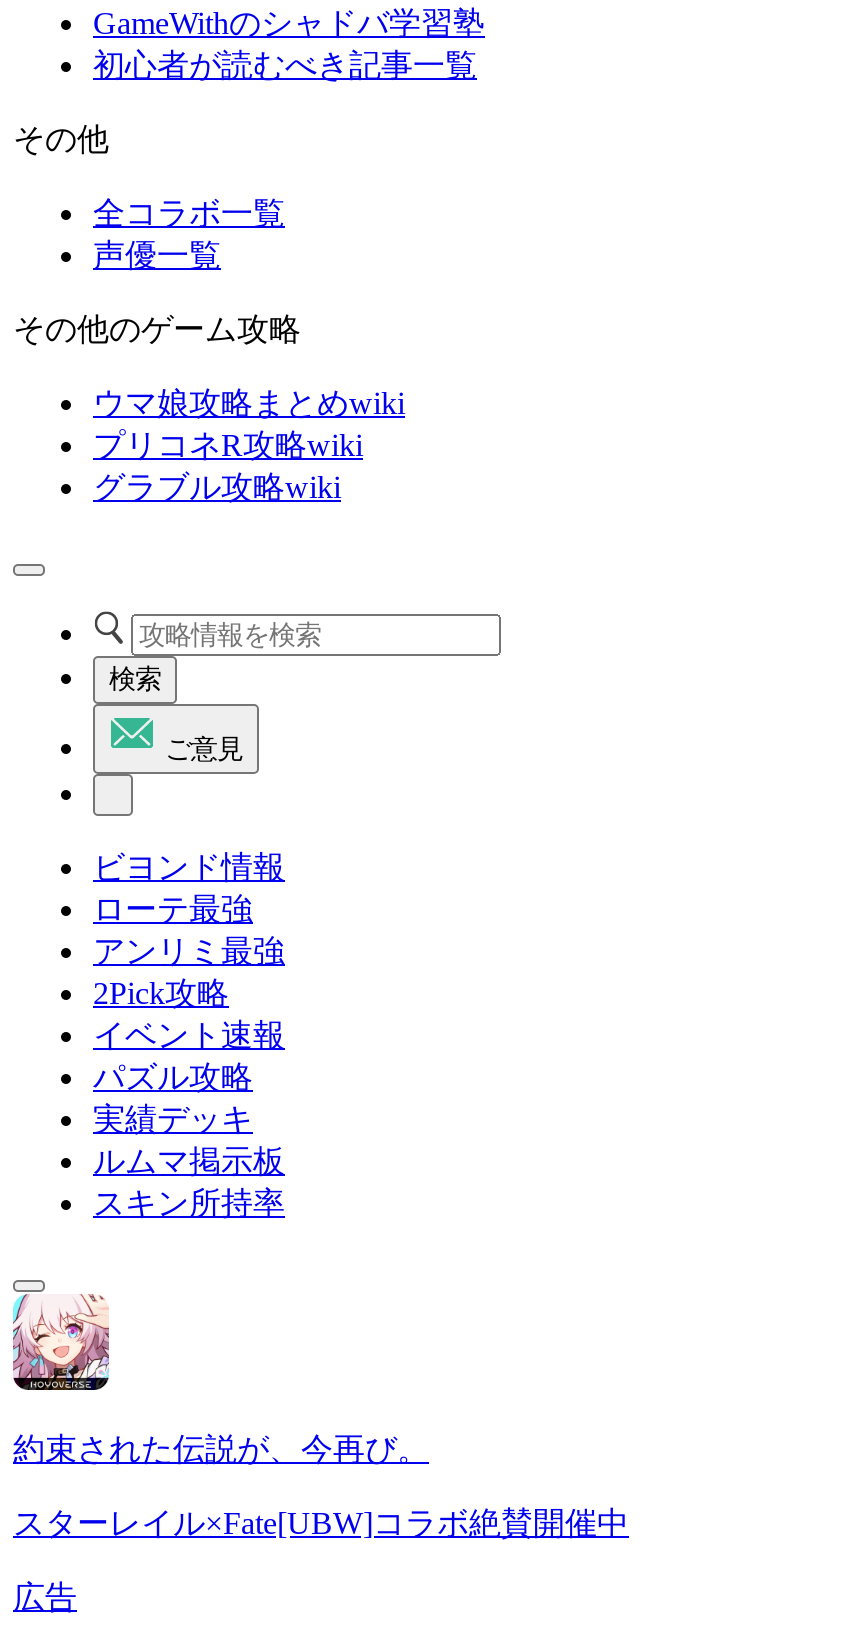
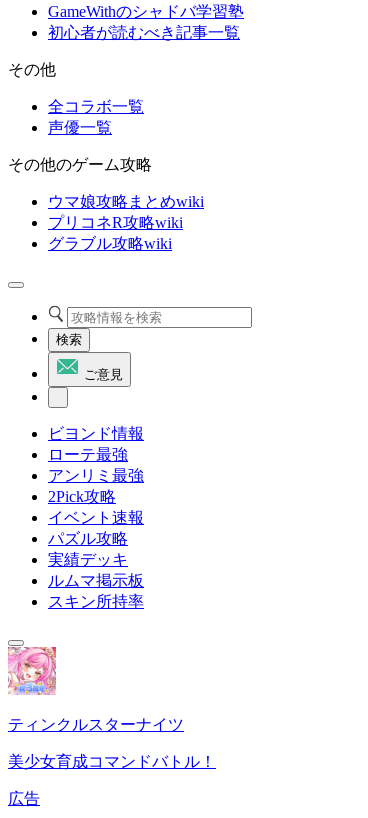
- [image]
- 約束された伝説が、今再び。
+ [image]
+ ティンクルスターナイツ

- スターレイル×Fate[UBW]コラボ絶賛開催中
+ 美少女育成コマンドバトル！
